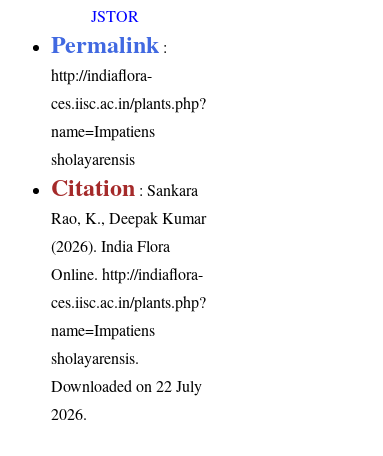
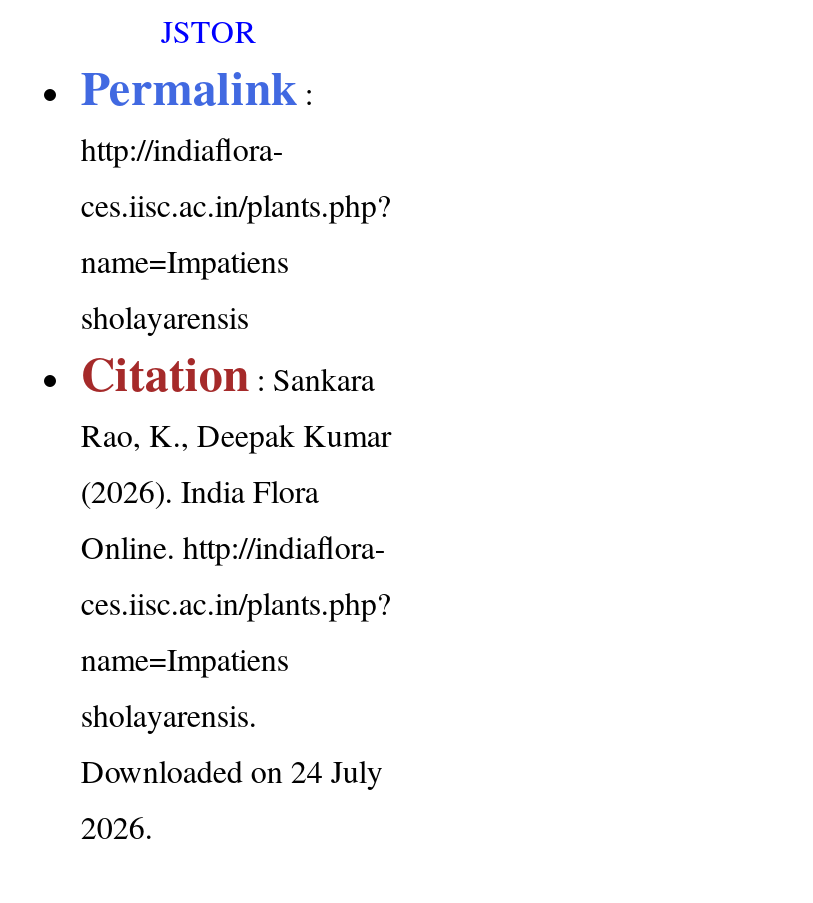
- Downloaded on 22 July
+ Downloaded on 24 July
